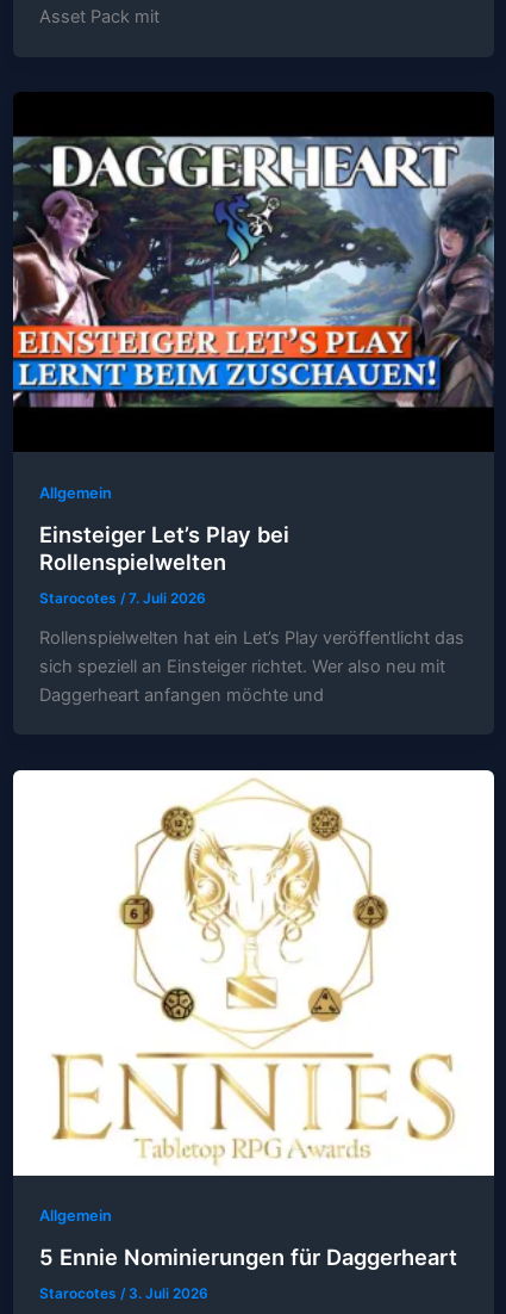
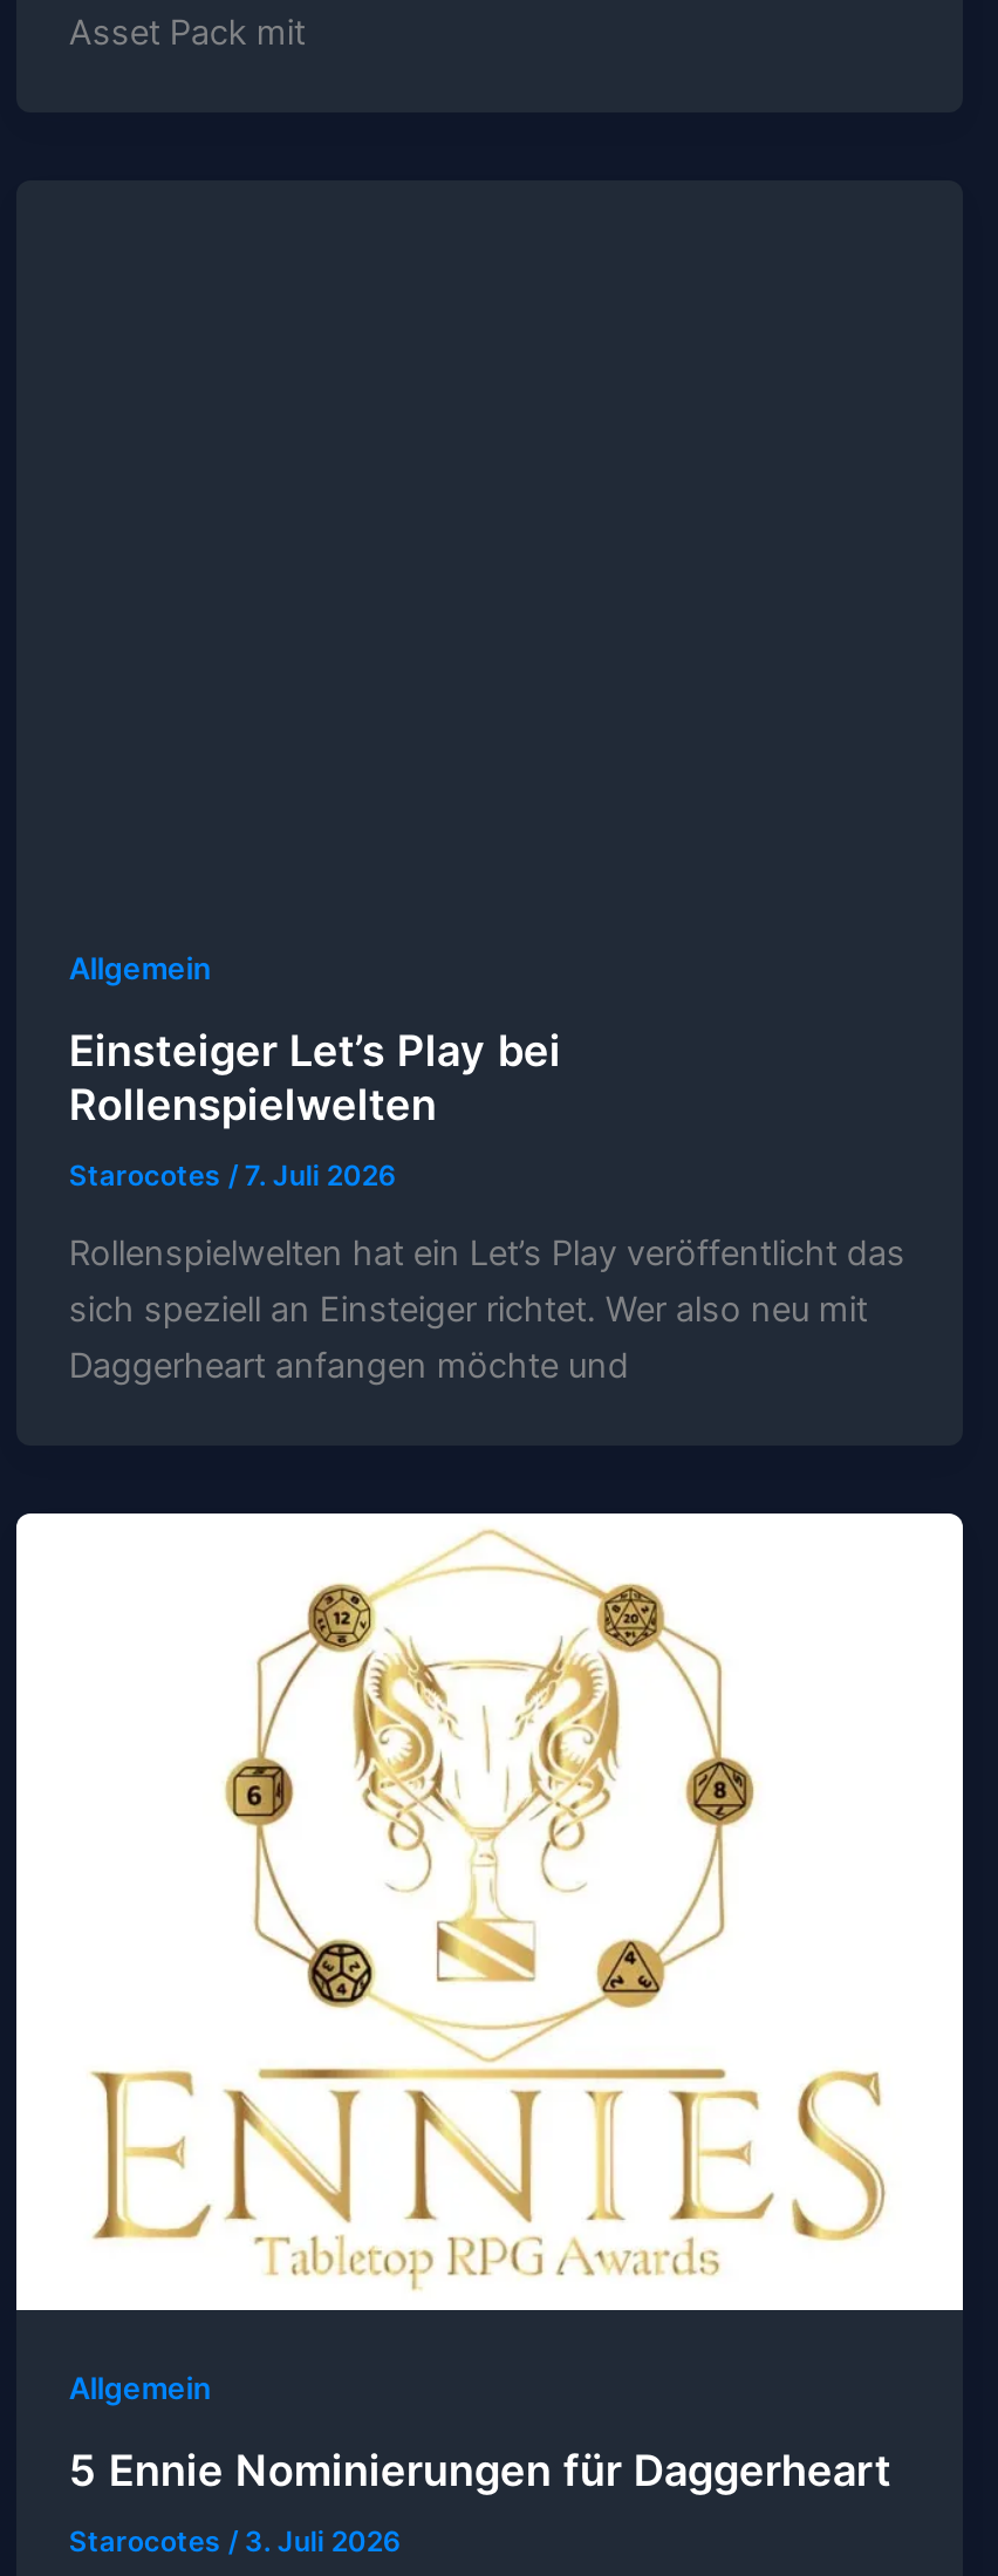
- [image]
